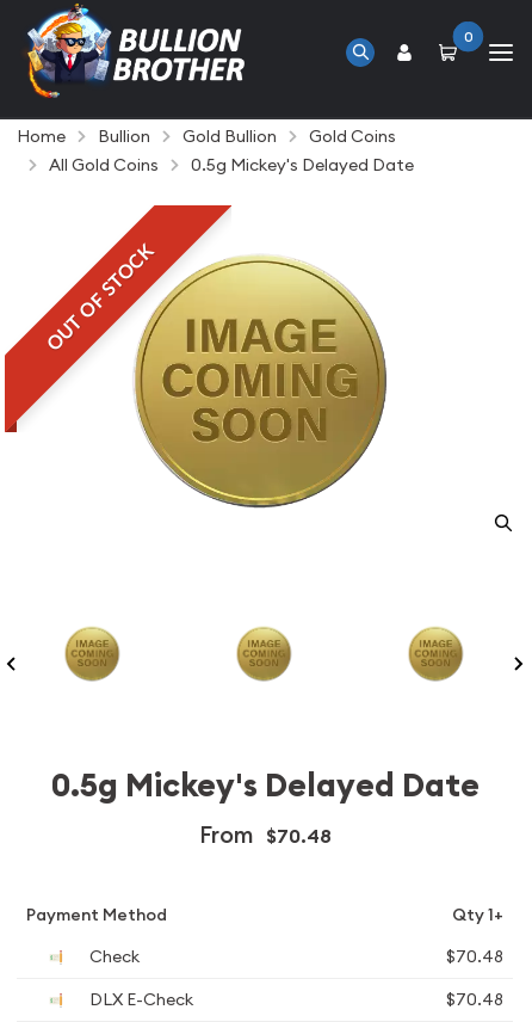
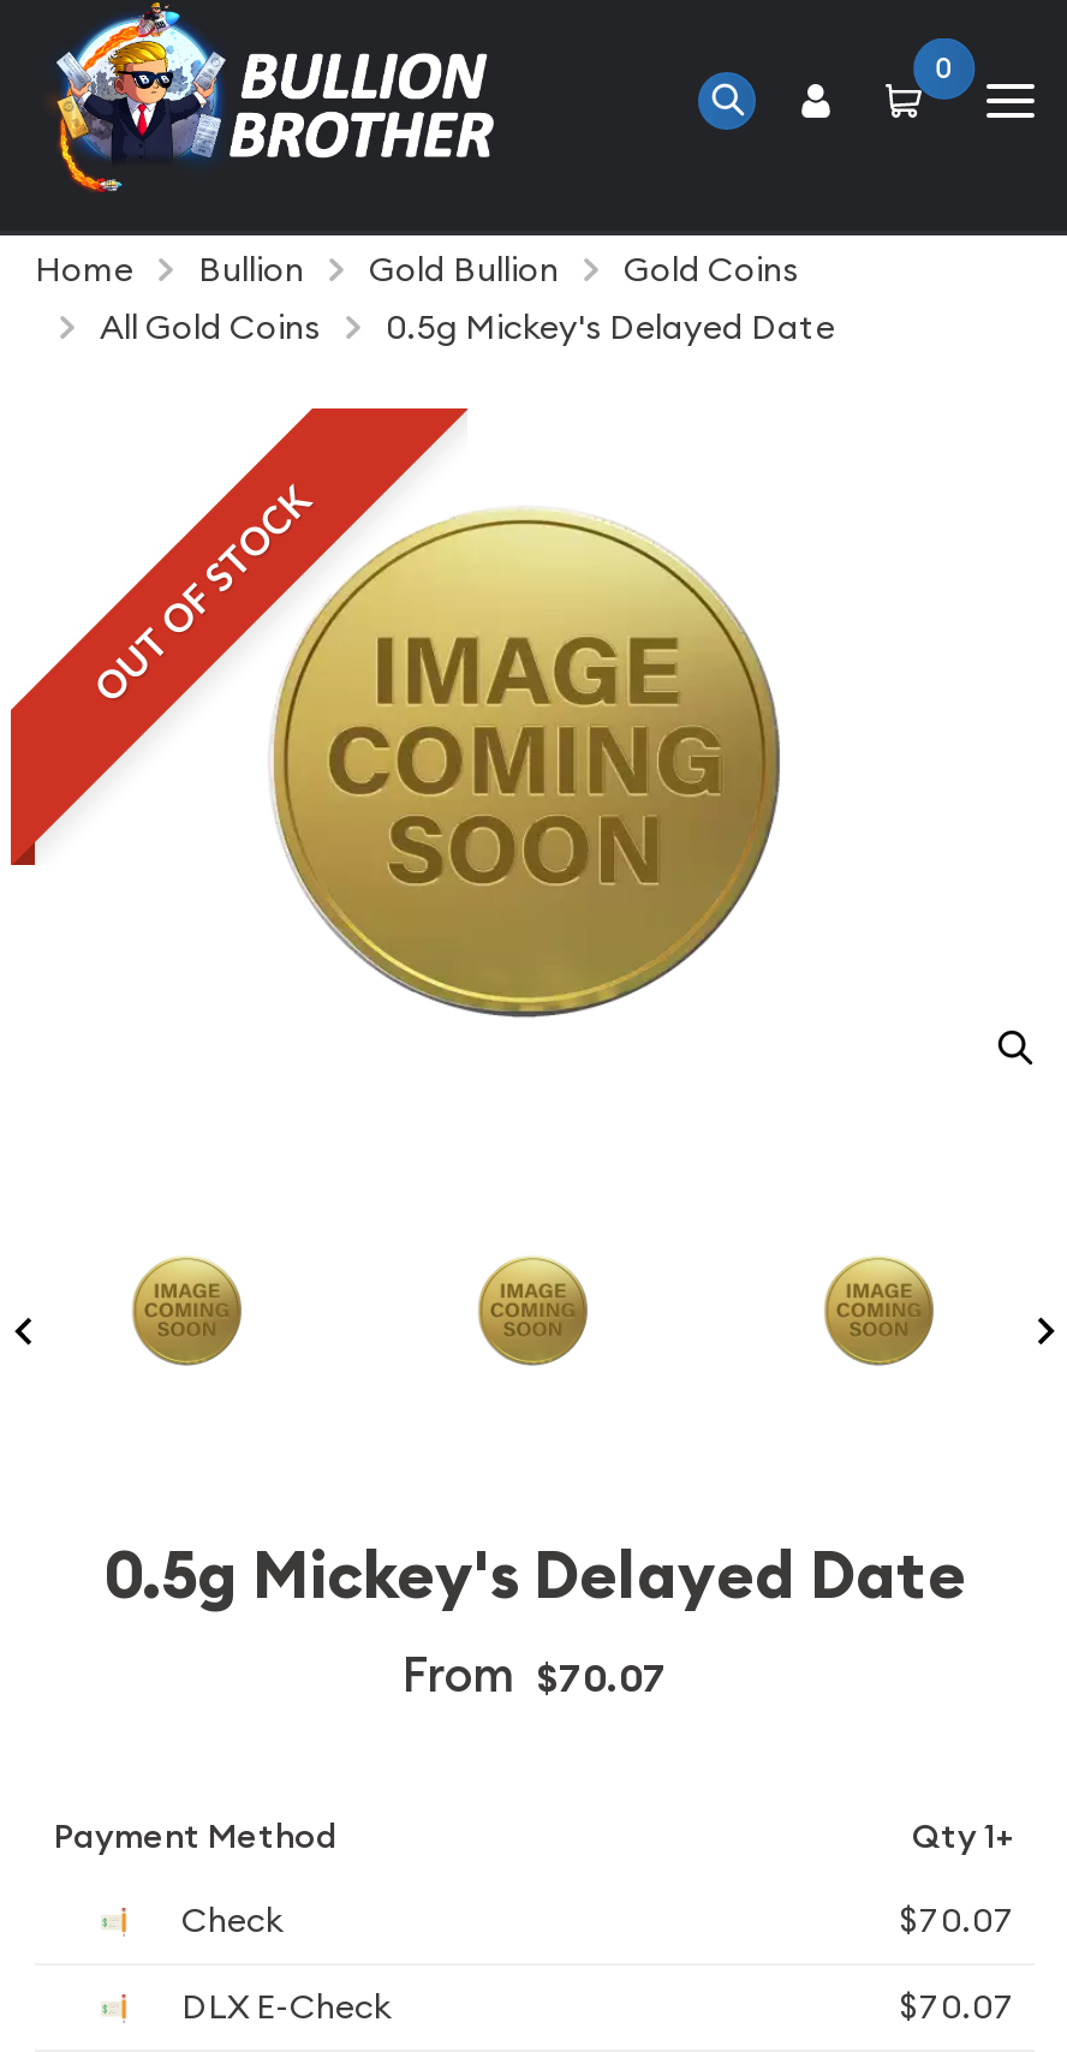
- From $70.48
+ From $70.07

- $70.48
+ $70.07

- $70.48
+ $70.07
